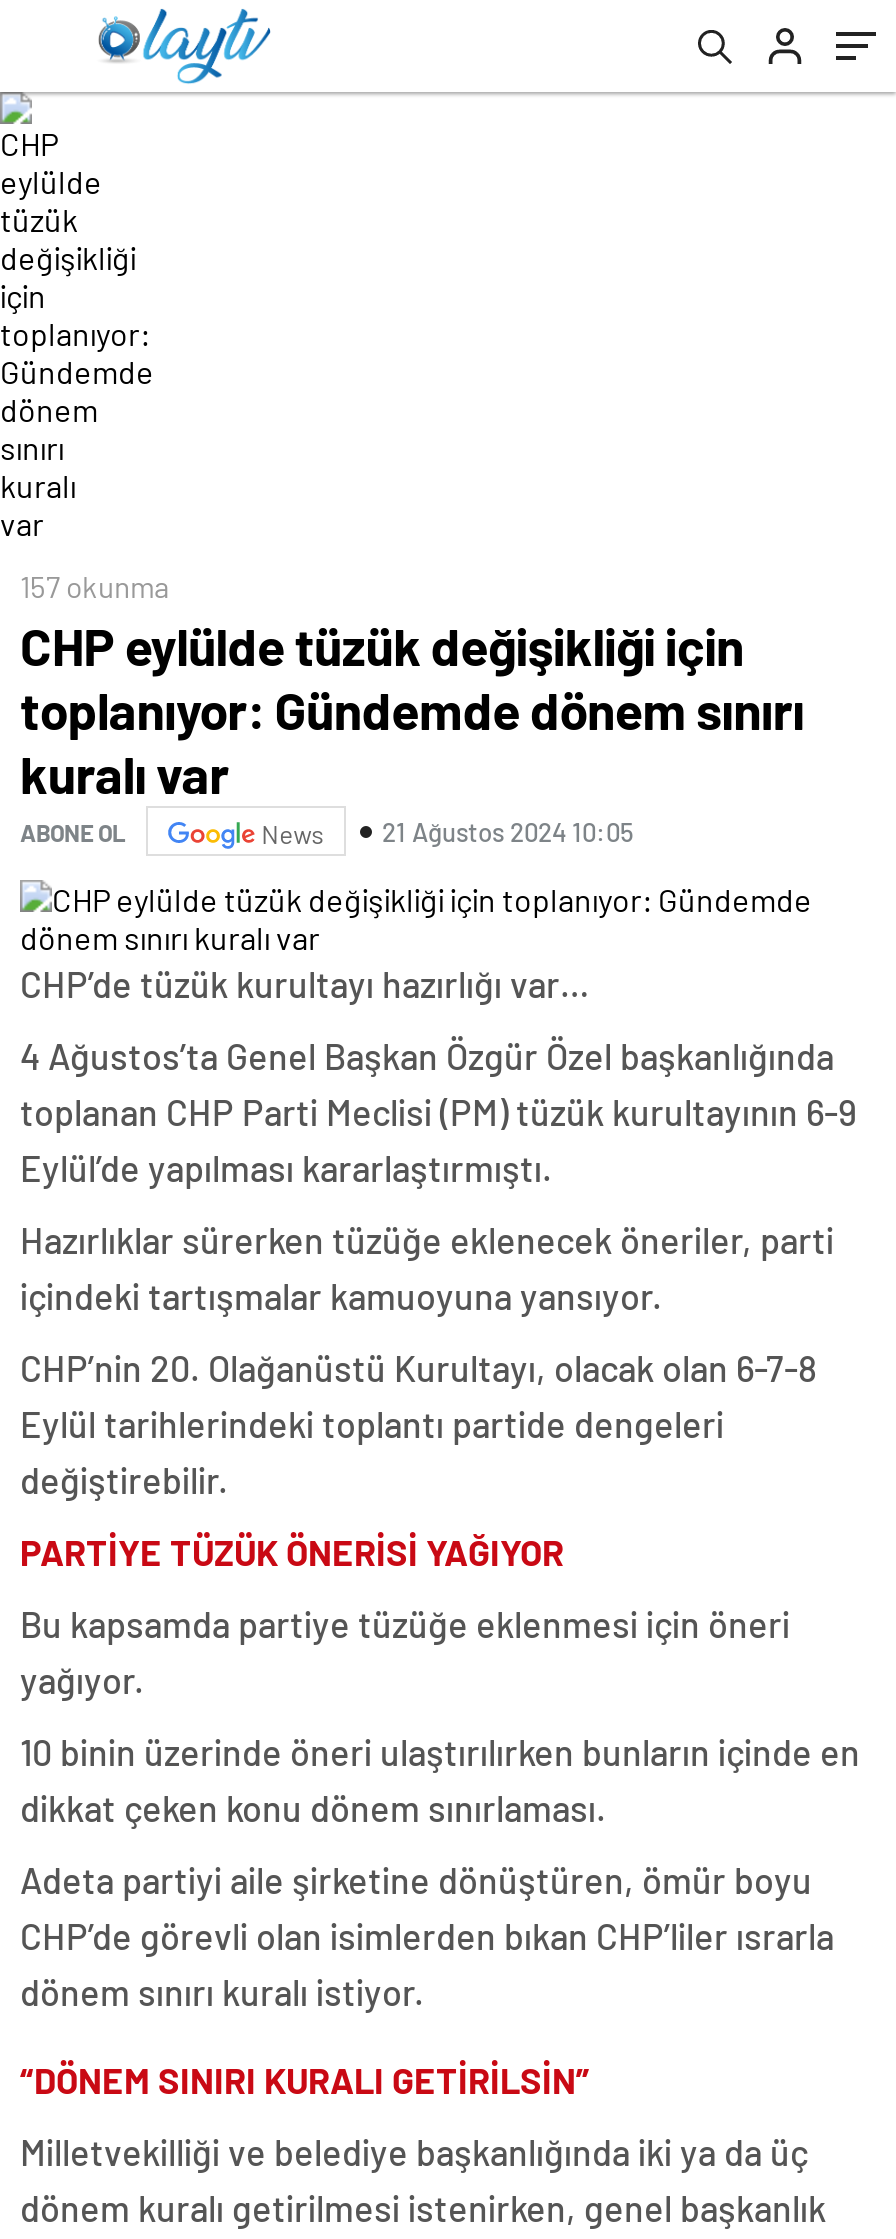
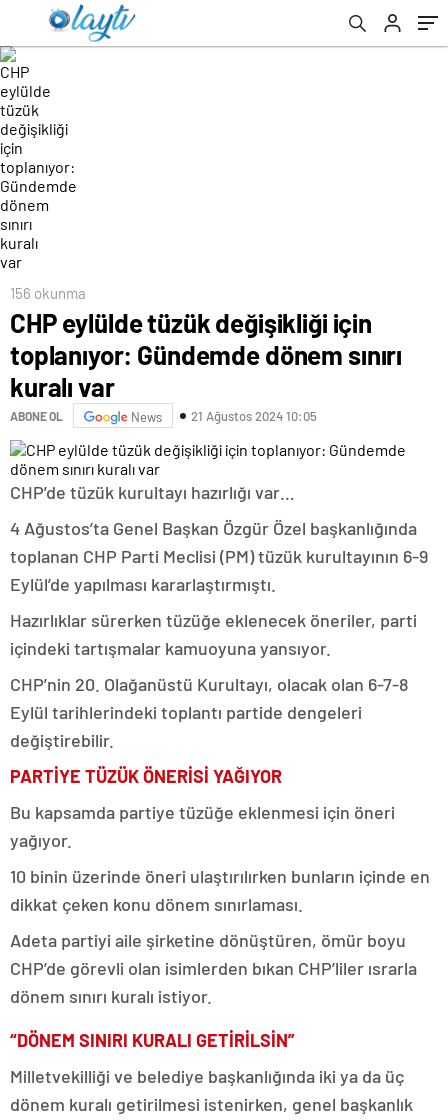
- 157 okunma
+ 156 okunma
